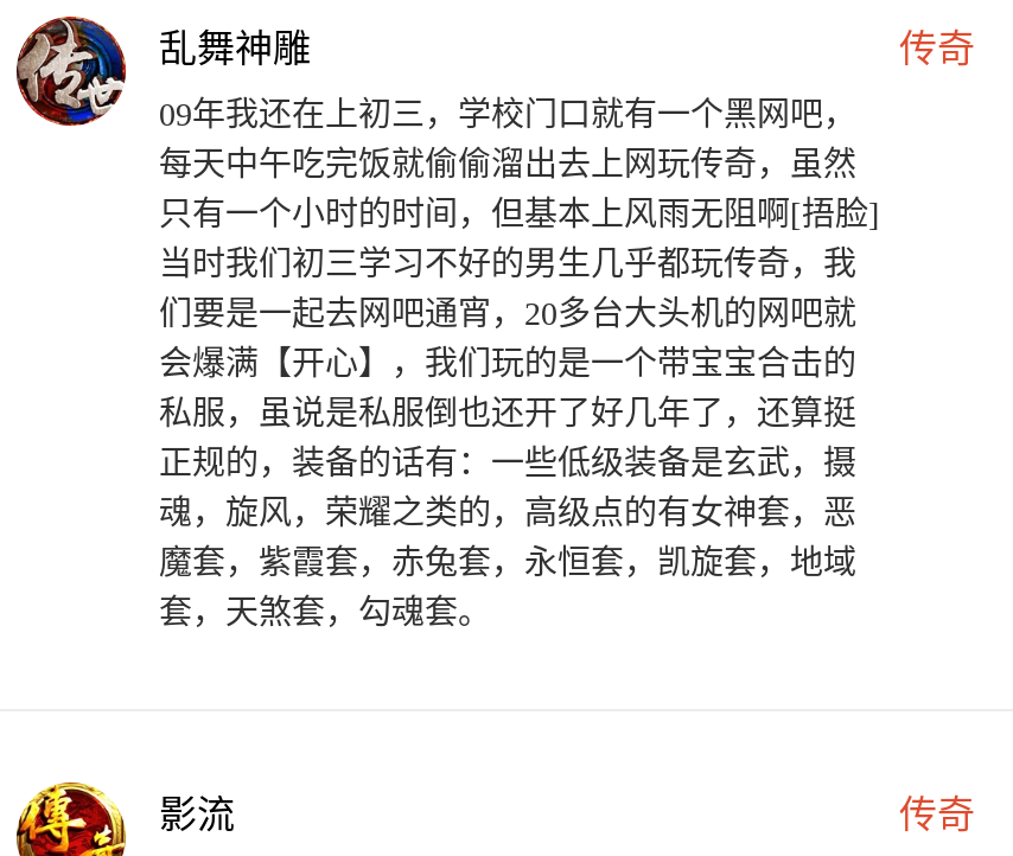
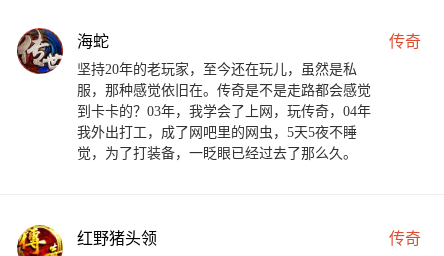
- 乱舞神雕
+ 海蛇

- 09年我还在上初三，学校门口就有一个黑网吧，
- 每天中午吃完饭就偷偷溜出去上网玩传奇，虽然
- 只有一个小时的时间，但基本上风雨无阻啊[捂脸]
- 当时我们初三学习不好的男生几乎都玩传奇，我
- 们要是一起去网吧通宵，20多台大头机的网吧就
- 会爆满【开心】，我们玩的是一个带宝宝合击的
- 私服，虽说是私服倒也还开了好几年了，还算挺
- 正规的，装备的话有：一些低级装备是玄武，摄
- 魂，旋风，荣耀之类的，高级点的有女神套，恶
- 魔套，紫霞套，赤兔套，永恒套，凯旋套，地域
- 套，天煞套，勾魂套。
+ 坚持20年的老玩家，至今还在玩儿，虽然是私
+ 服，那种感觉依旧在。传奇是不是走路都会感觉
+ 到卡卡的？03年，我学会了上网，玩传奇，04年
+ 我外出打工，成了网吧里的网虫，5天5夜不睡
+ 觉，为了打装备，一眨眼已经过去了那么久。

- 影流
+ 红野猪头领
